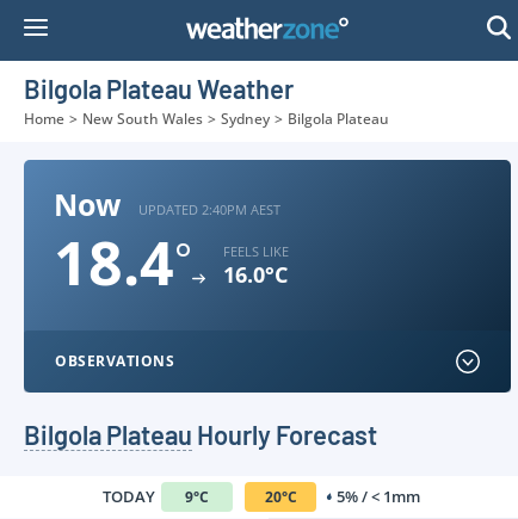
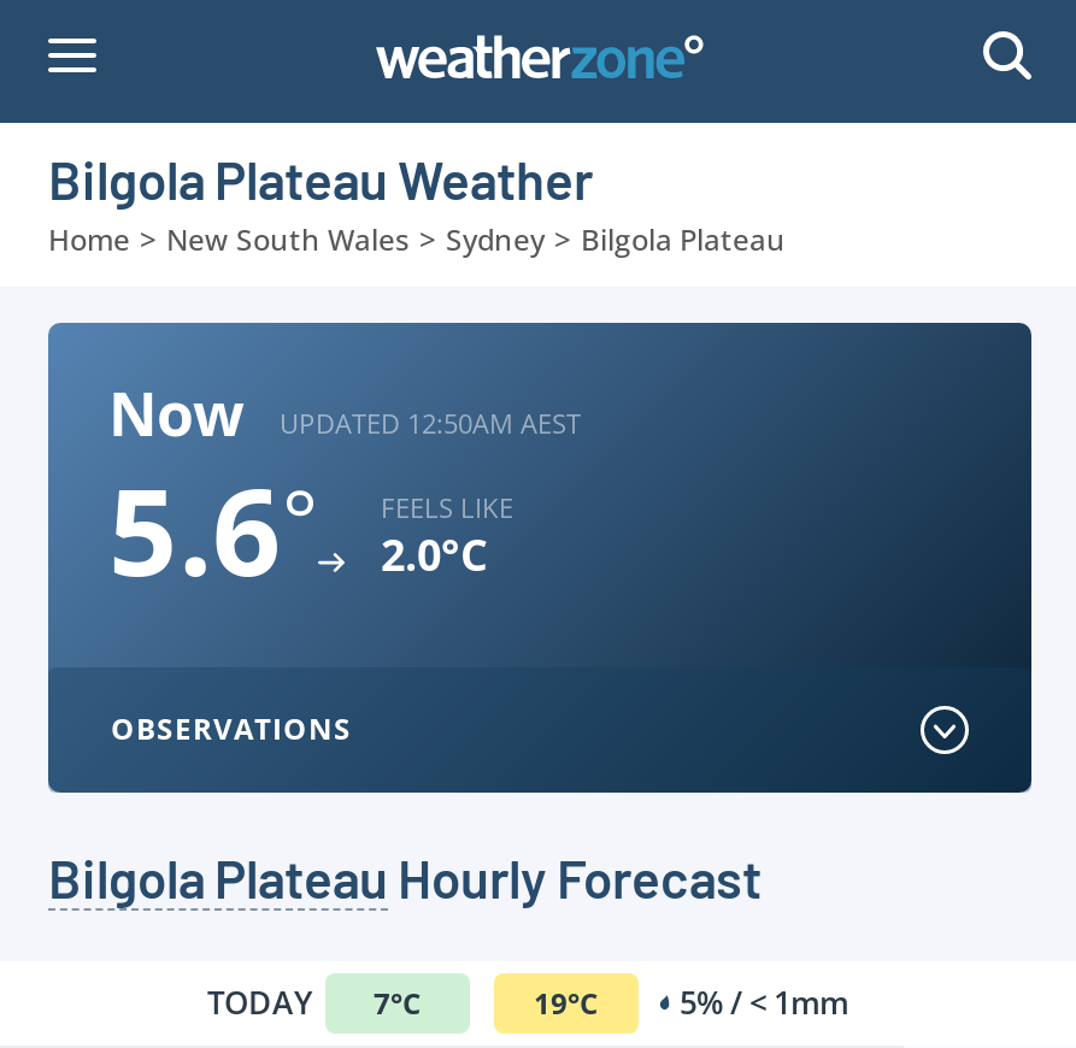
- UPDATED 2:40PM AEST
+ UPDATED 12:50AM AEST

- 18.4°
+ 5.6°

- 16.0°C
+ 2.0°C

- TODAY 9°C
+ TODAY 7°C

- 20°C 5% / < 1mm
+ 19°C 5% / < 1mm
